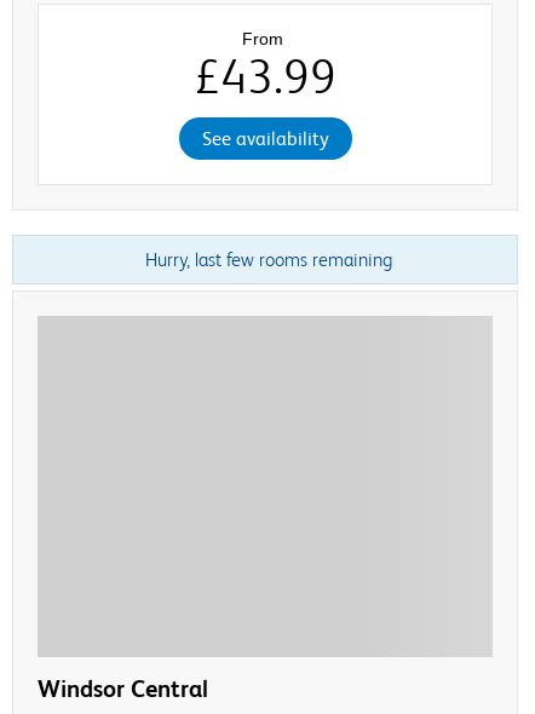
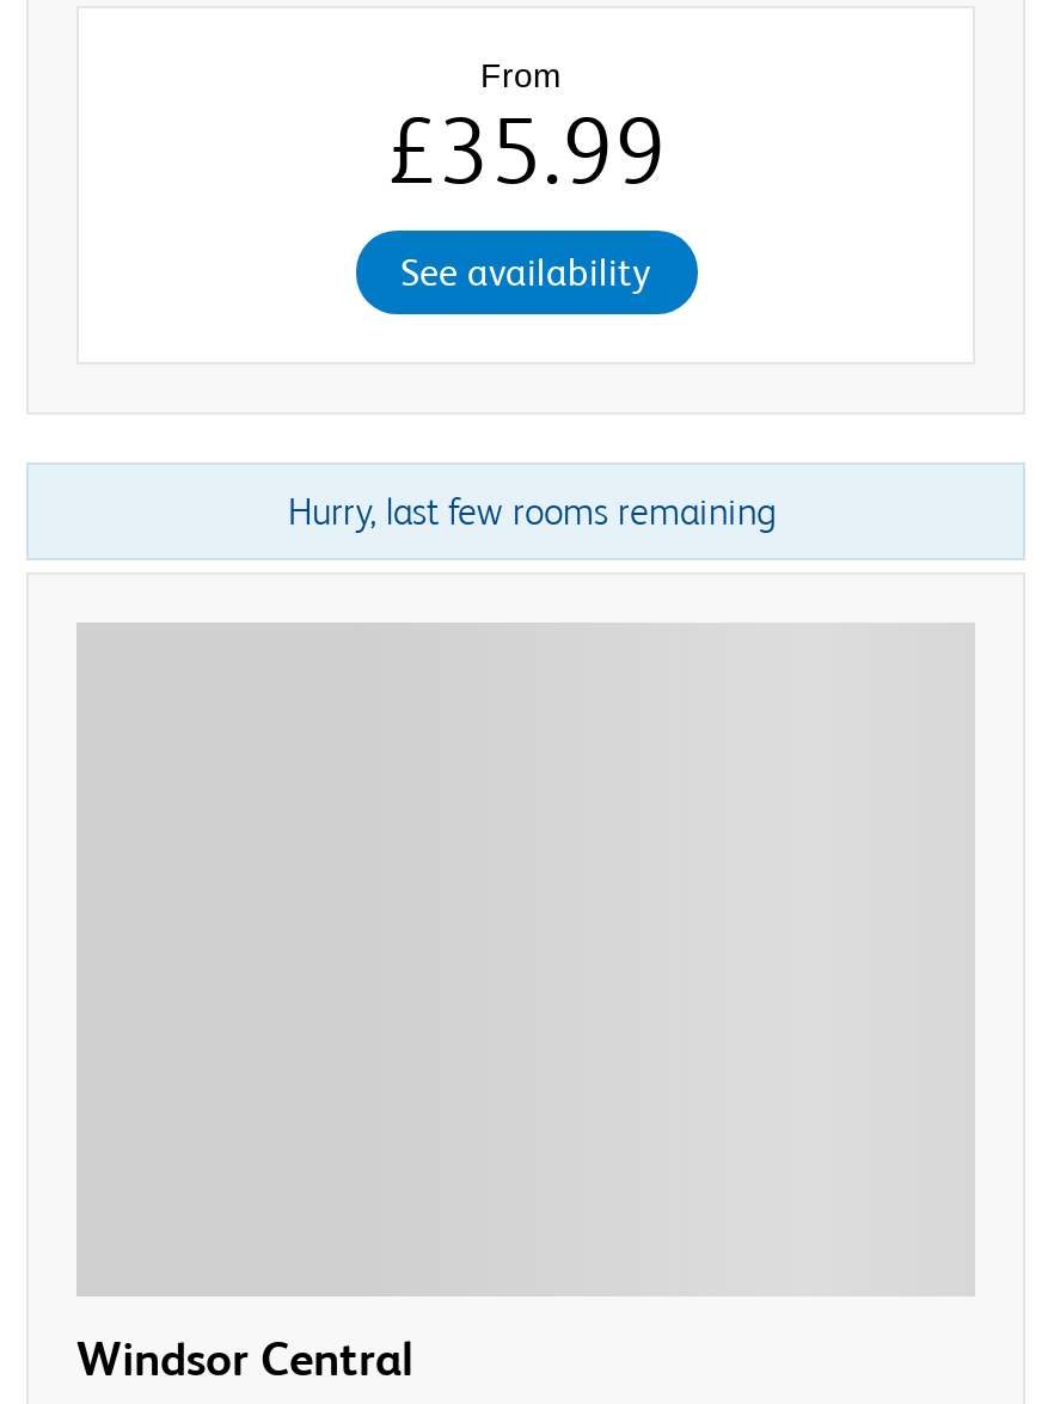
- £43.99
+ £35.99
